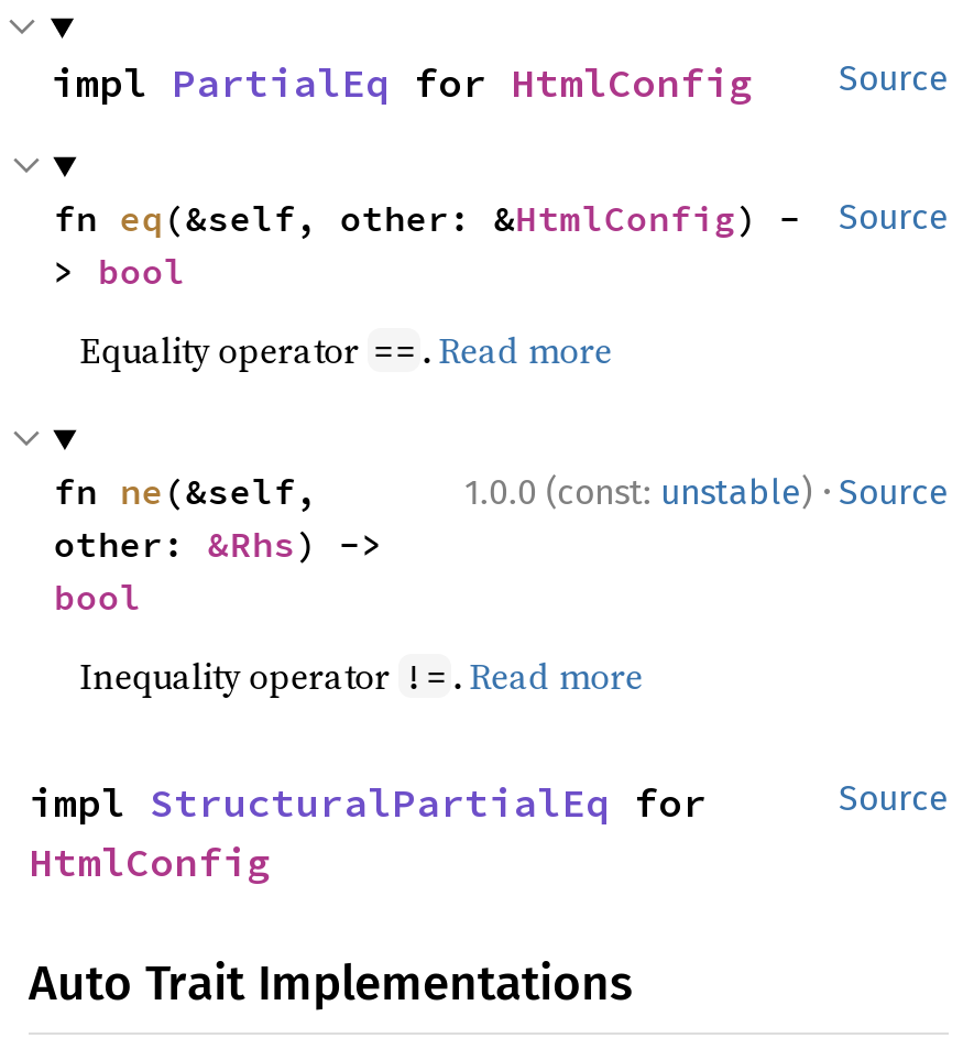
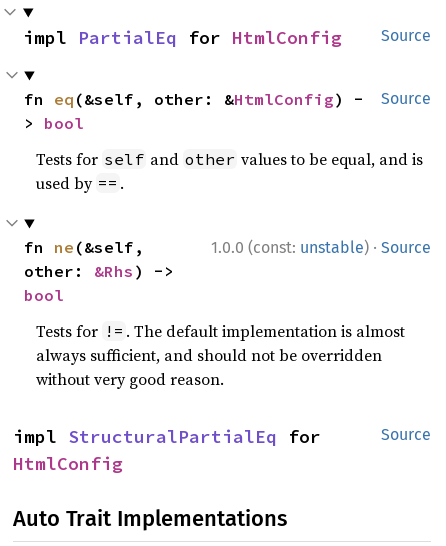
- Equality operator == . Read more
+ Tests for self and other values to be equal, and is
+ used by == .

- Inequality operator != . Read more
+ Tests for != . The default implementation is almost
+ always sufficient, and should not be overridden
+ without very good reason.
